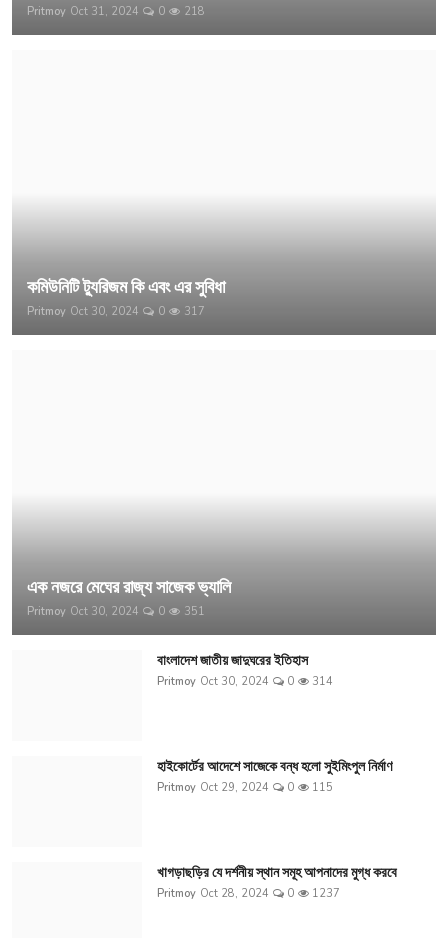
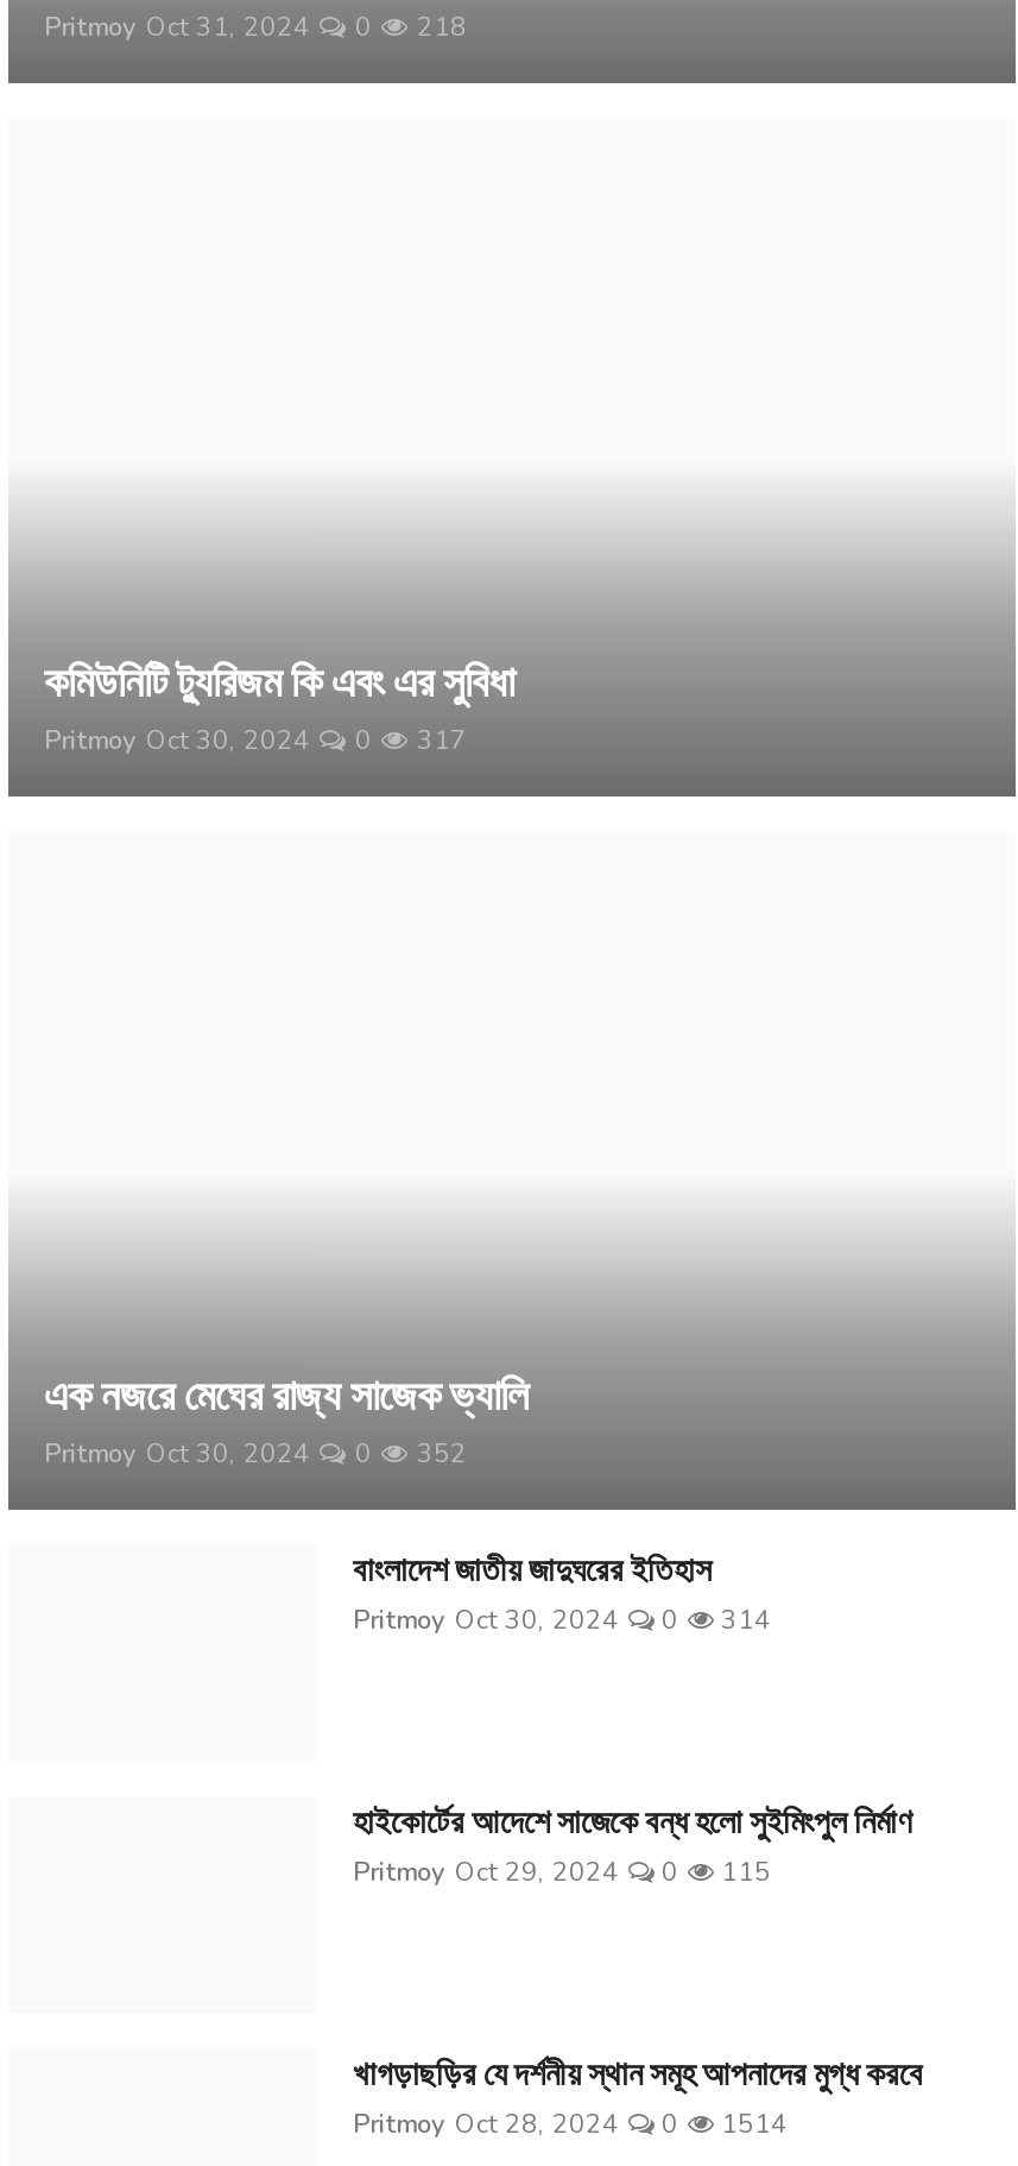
- Pritmoy Oct 30, 2024 0 351
+ Pritmoy Oct 30, 2024 0 352

- Pritmoy Oct 28, 2024 0 1237
+ Pritmoy Oct 28, 2024 0 1514
